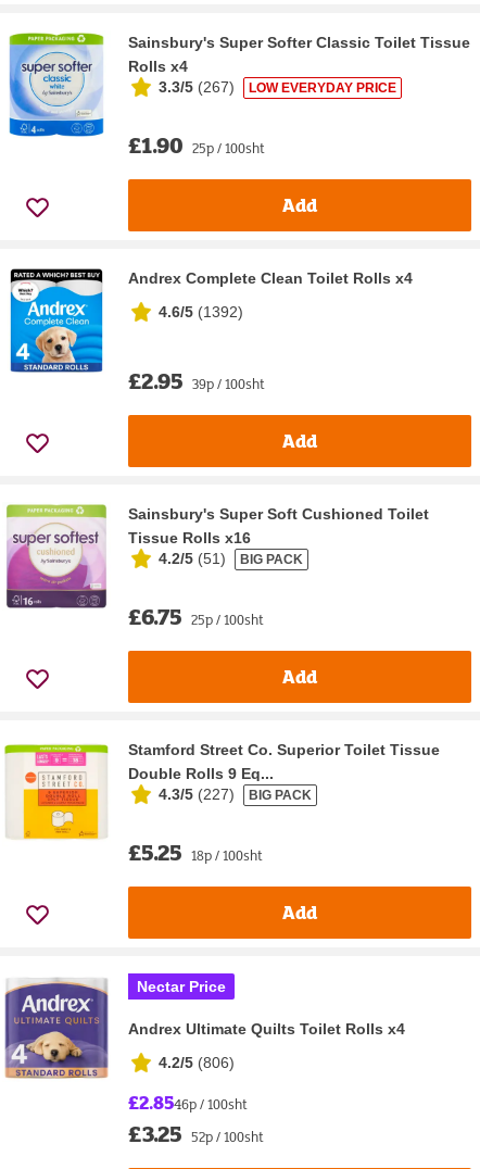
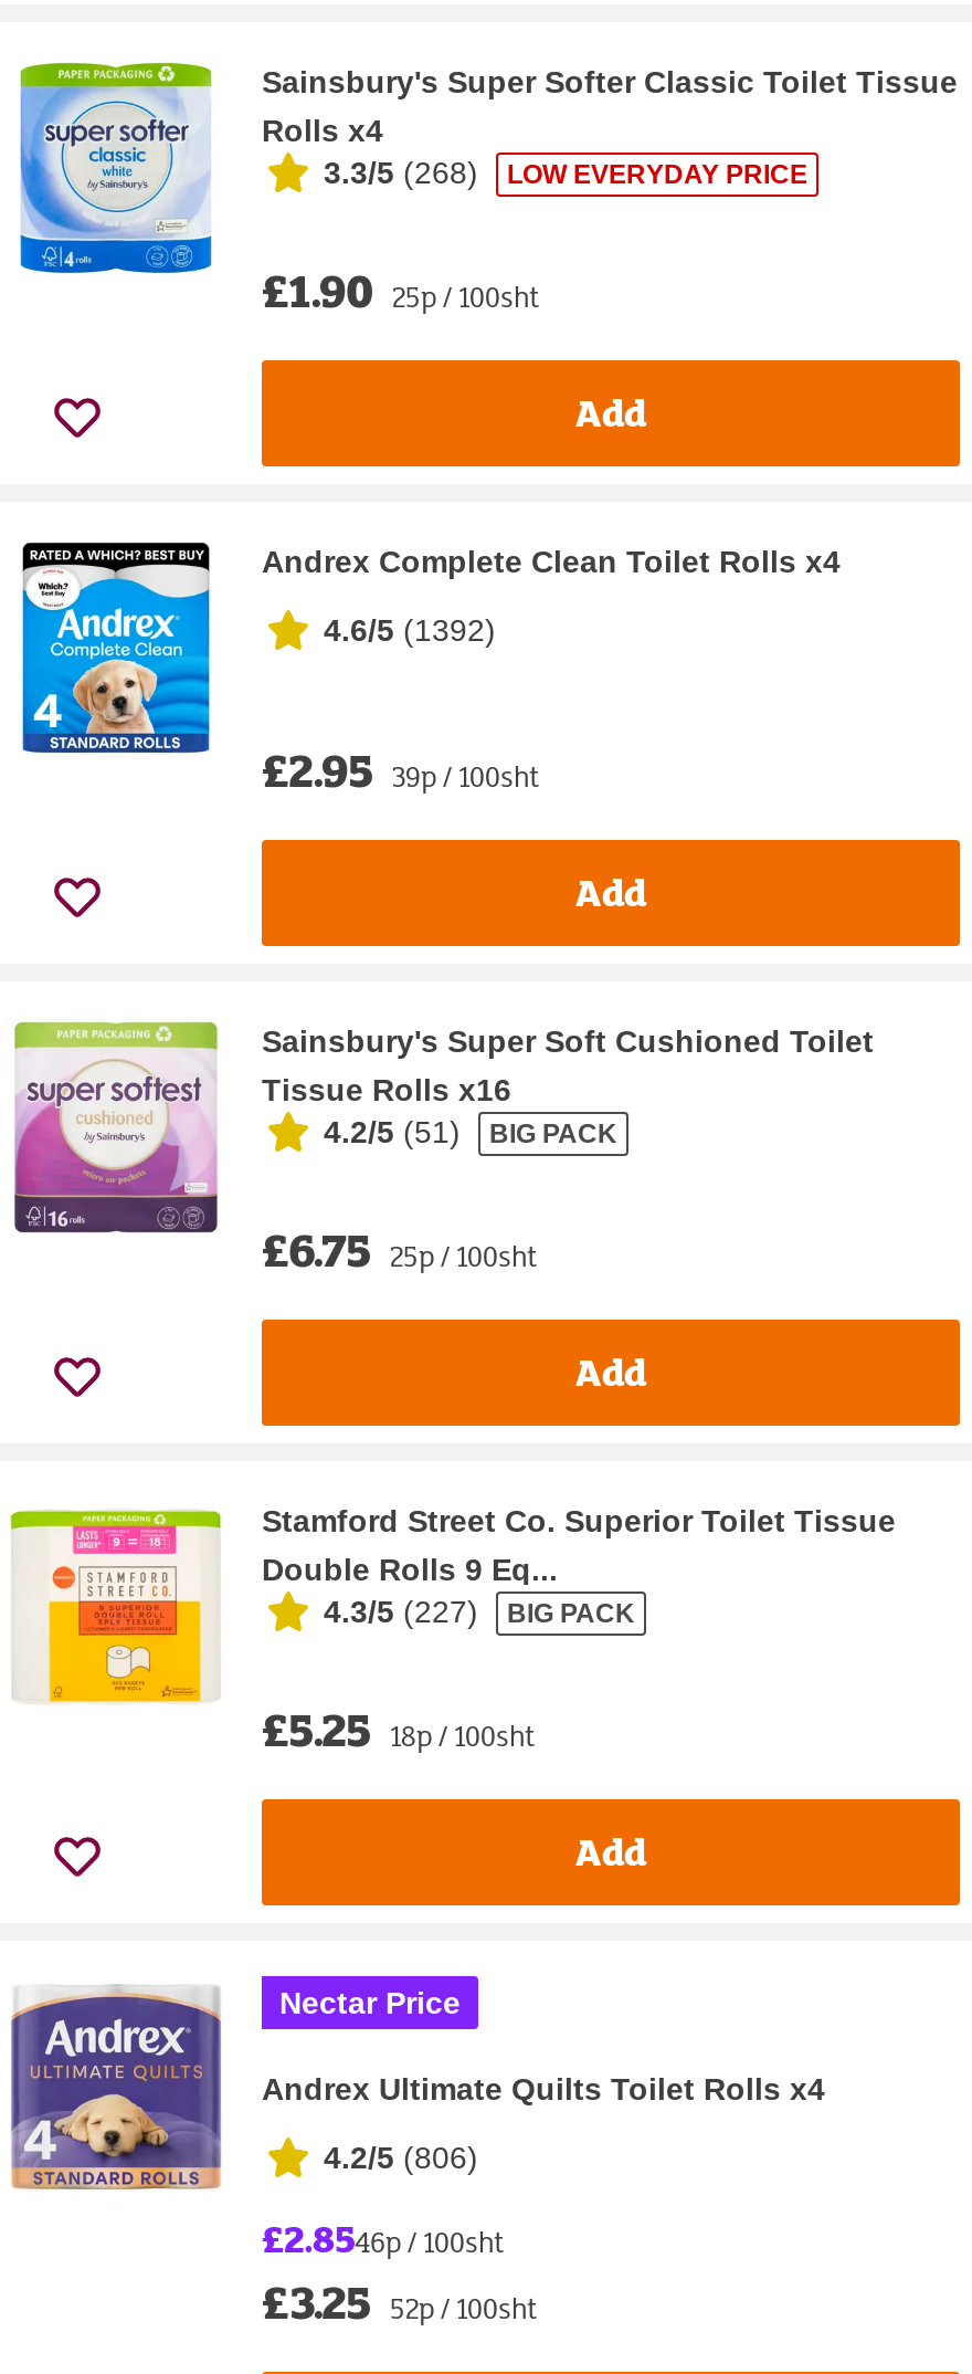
- 3.3/5 (267) LOW EVERYDAY PRICE
+ 3.3/5 (268) LOW EVERYDAY PRICE
